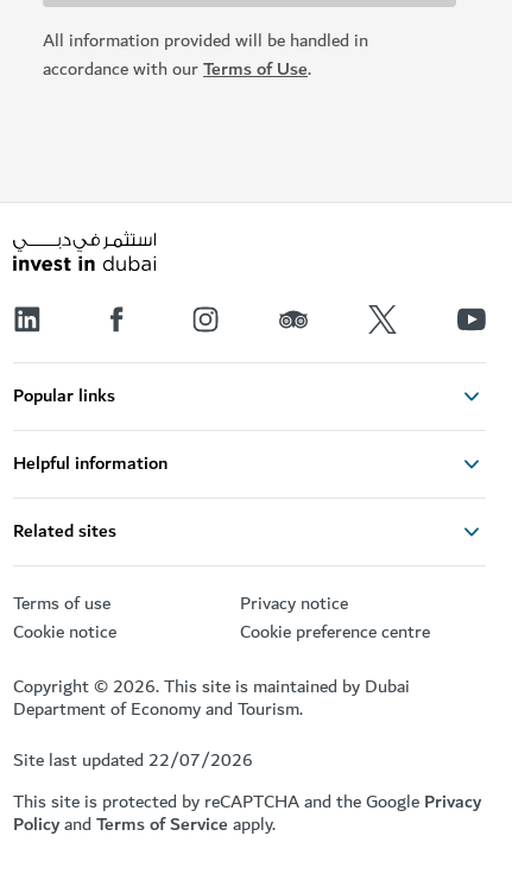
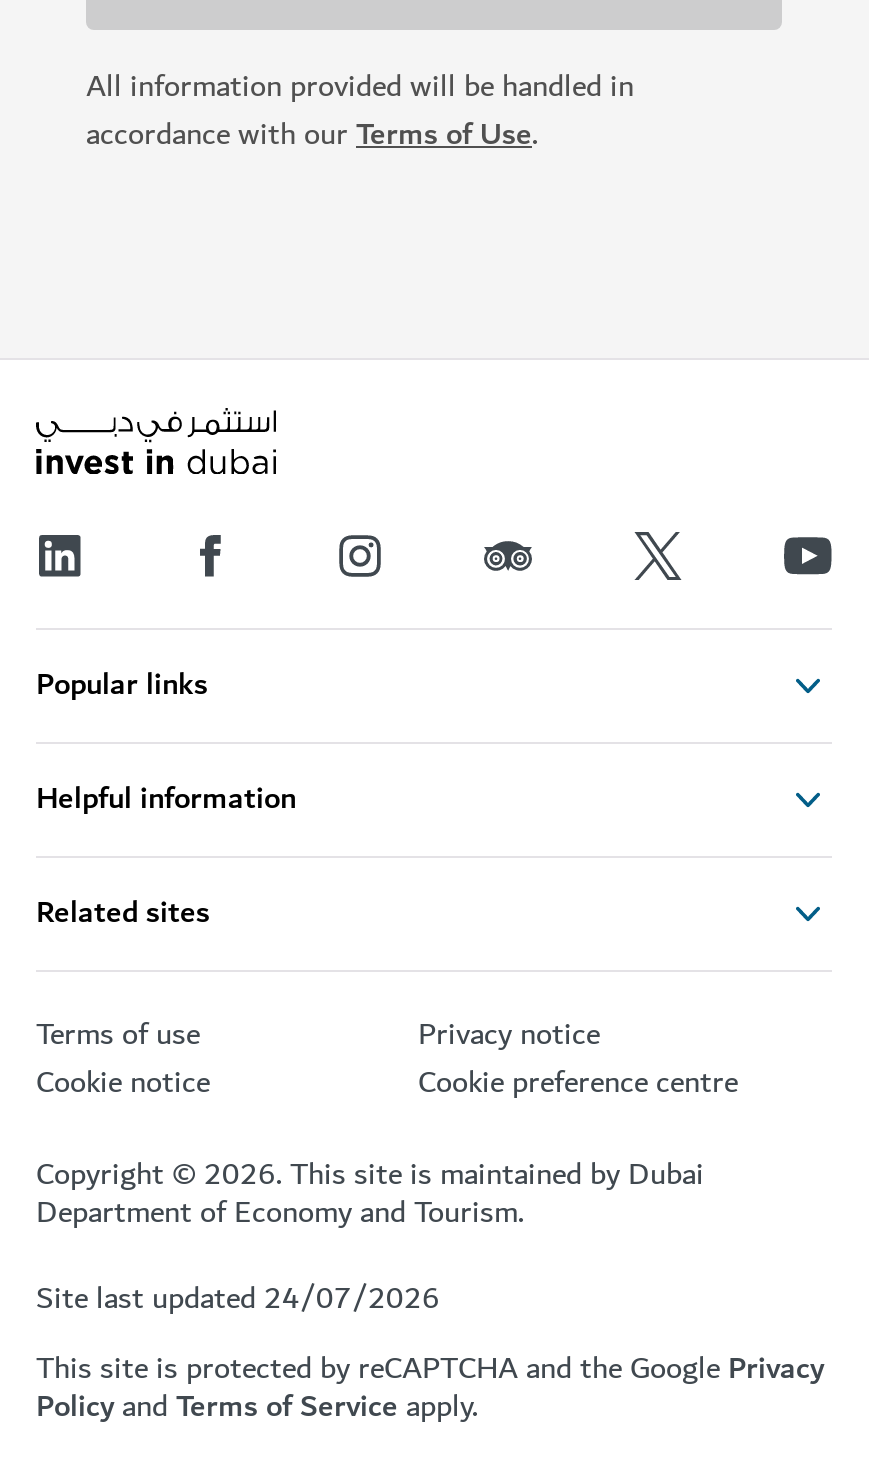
- Site last updated 22/07/2026
+ Site last updated 24/07/2026
